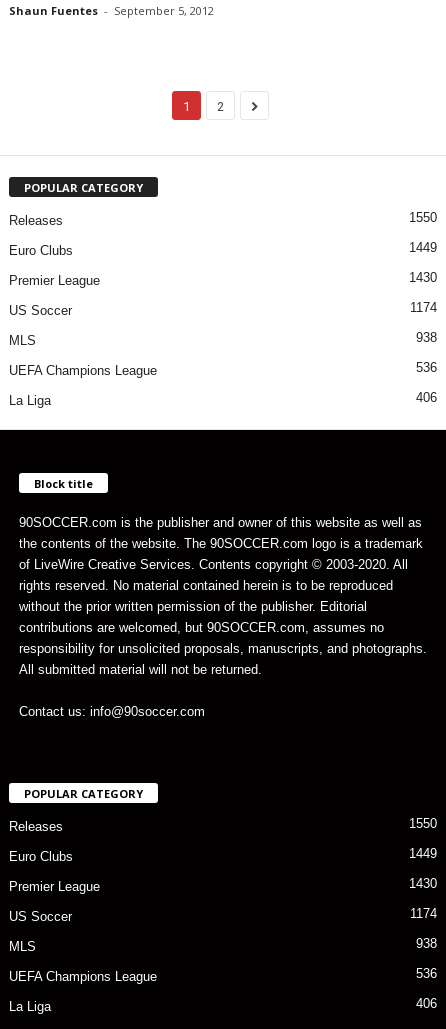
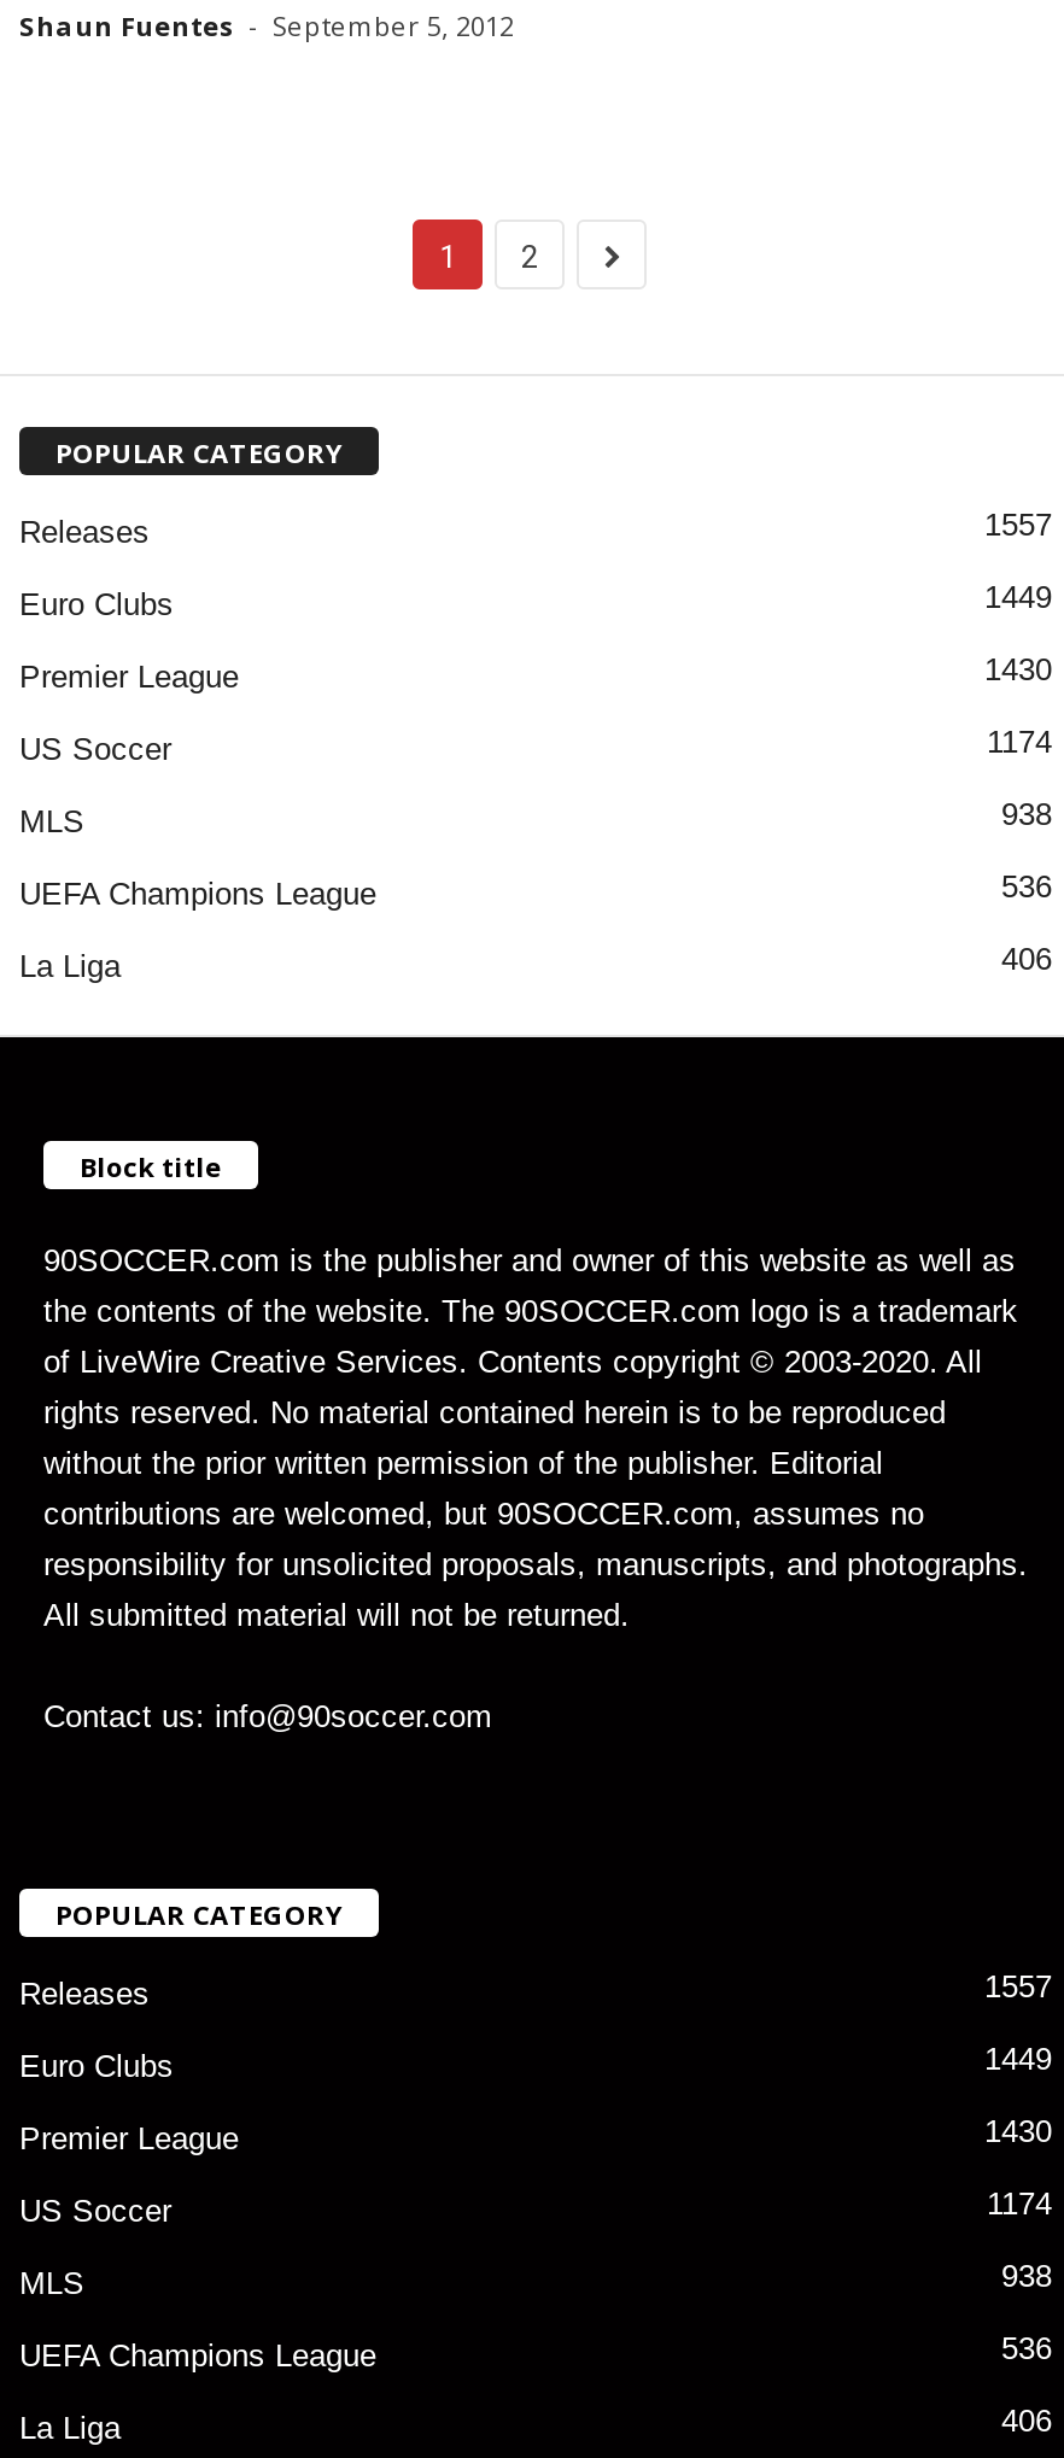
- 1550
+ 1557

- 1550
+ 1557
